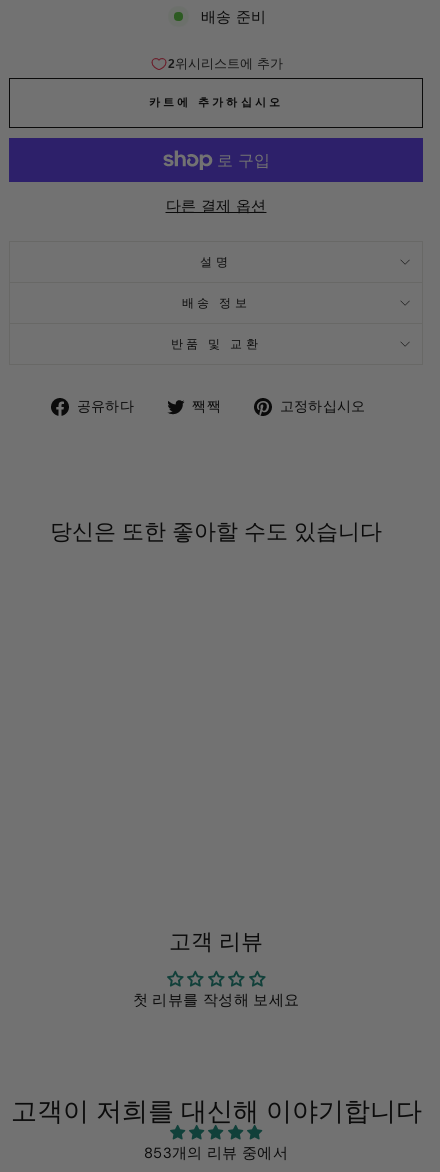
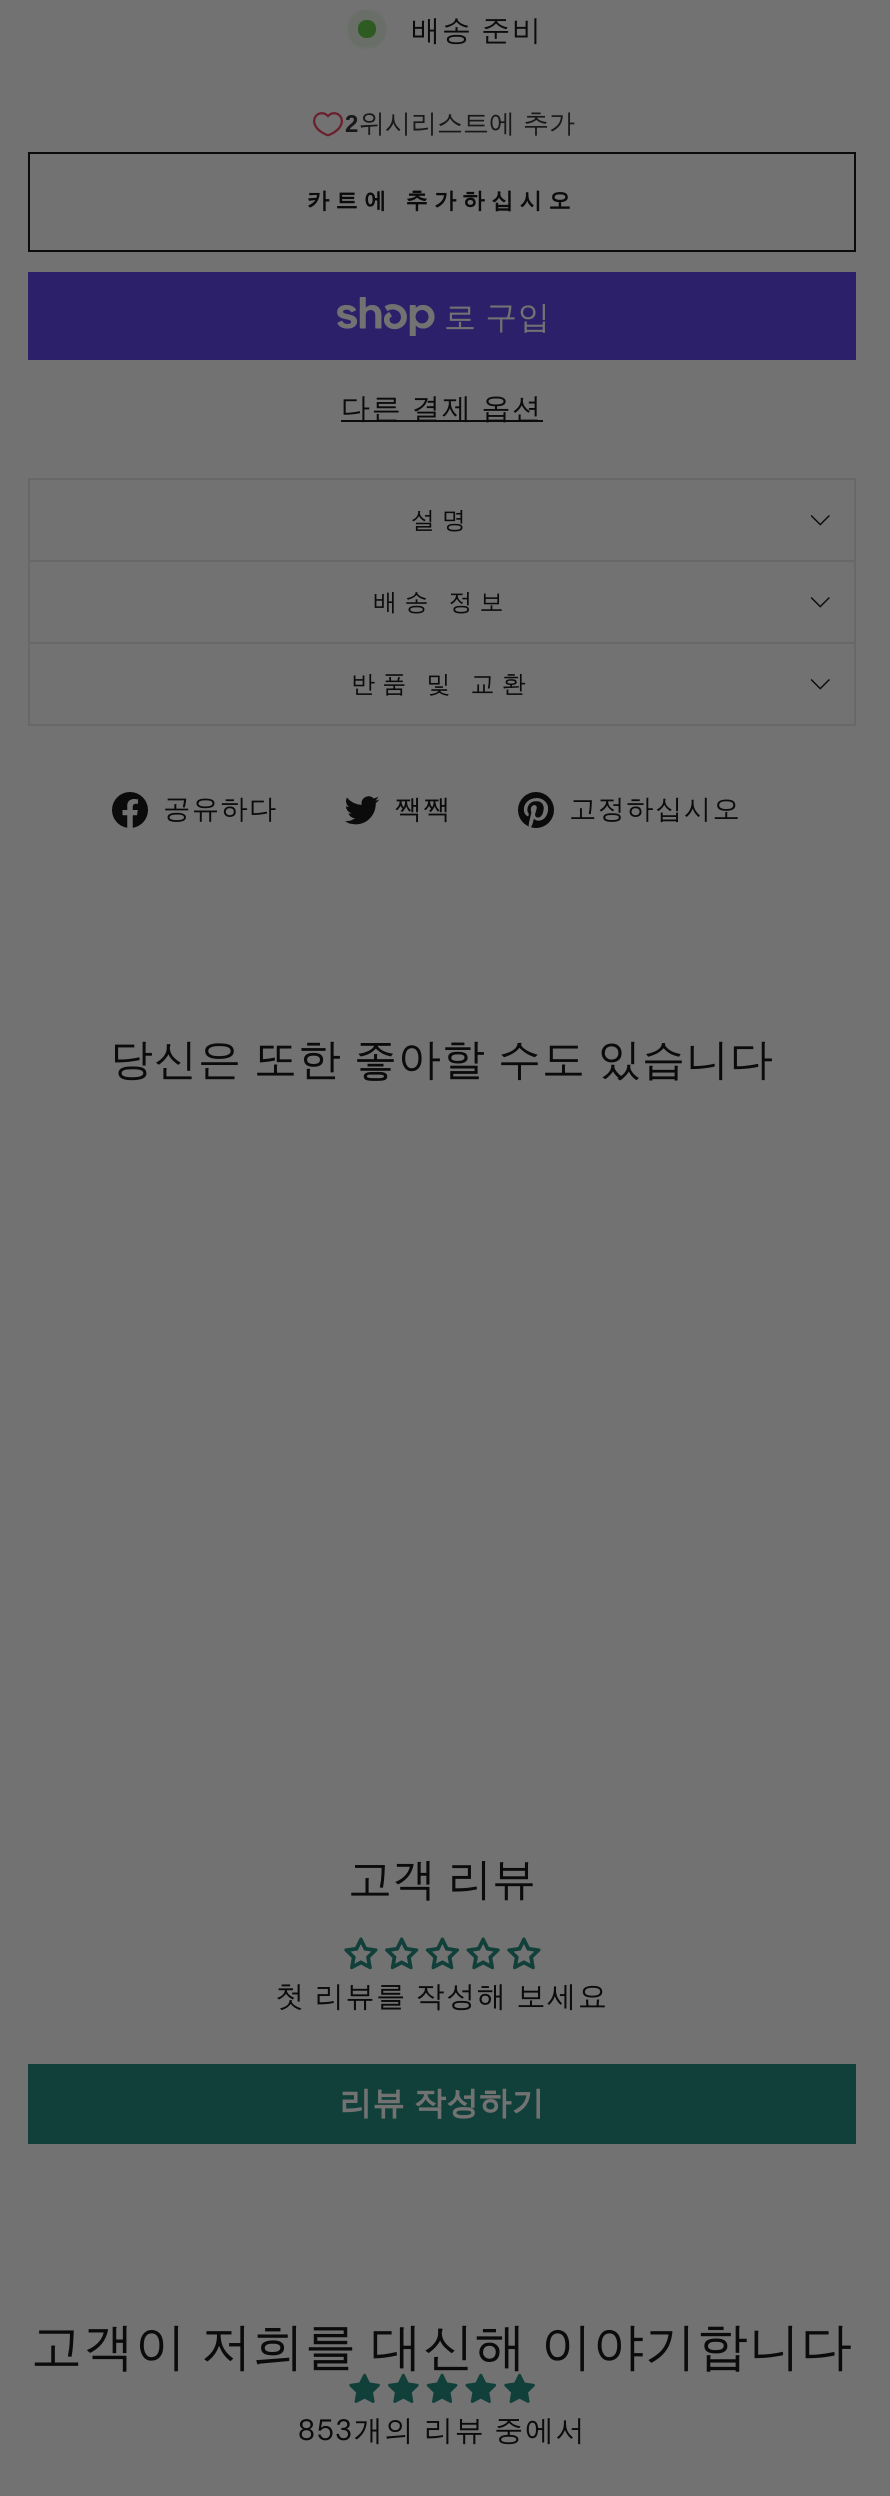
+ 리뷰 작성하기
